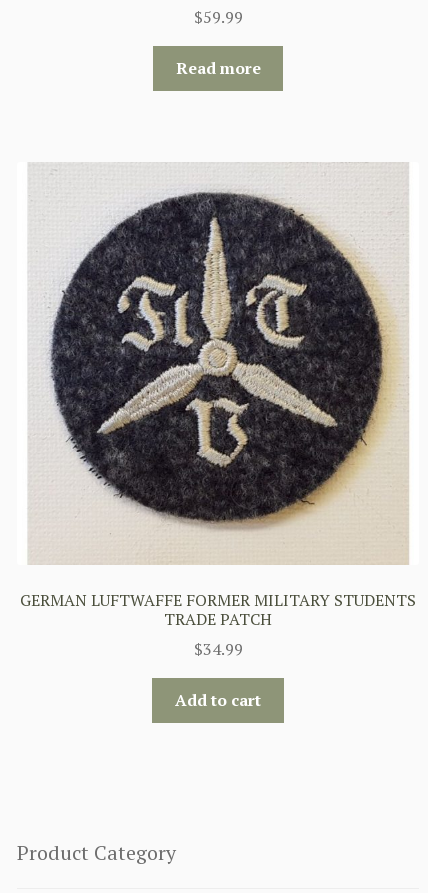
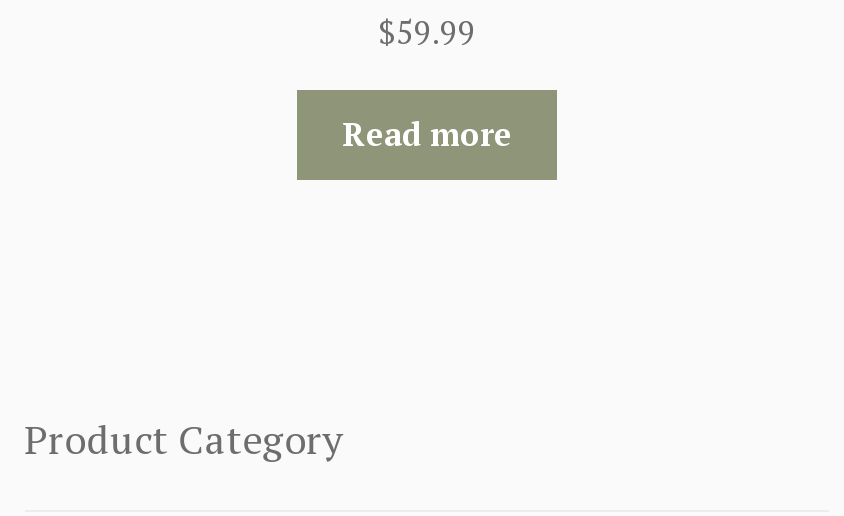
- [image]
- GERMAN LUFTWAFFE FORMER MILITARY STUDENTS
- TRADE PATCH
- $34.99
- Add to cart
